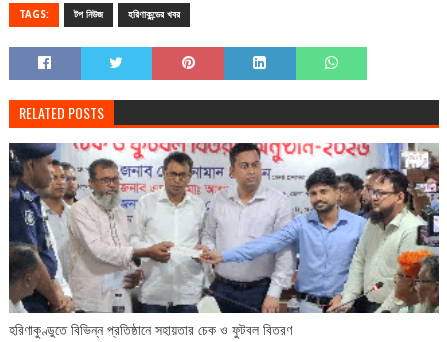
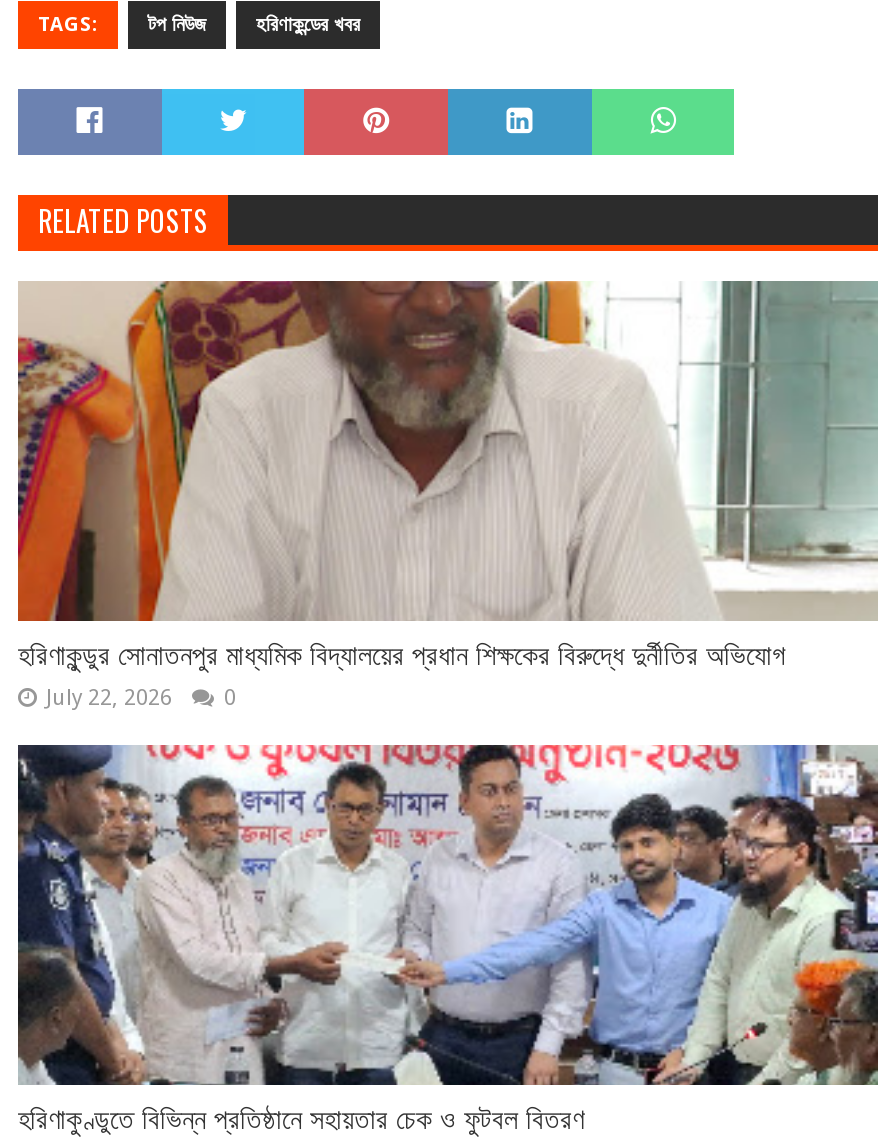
+ [image]
+ হরিণাকুন্ডুর সোনাতনপুর মাধ্যমিক বিদ্যালয়ের প্রধান শিক্ষকের বিরুদ্ধে দুর্নীতির অভিযোগ
+ July 22, 2026
+ 0
